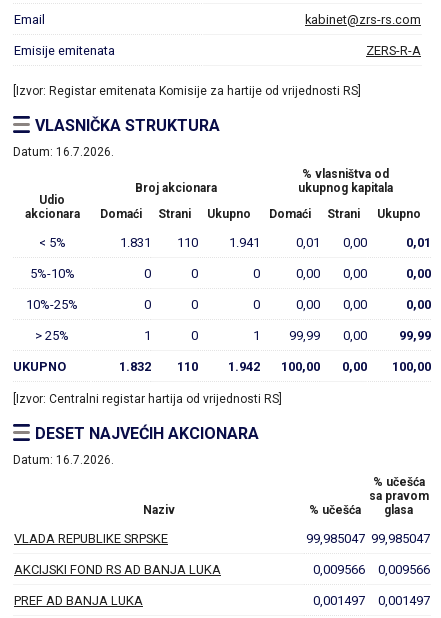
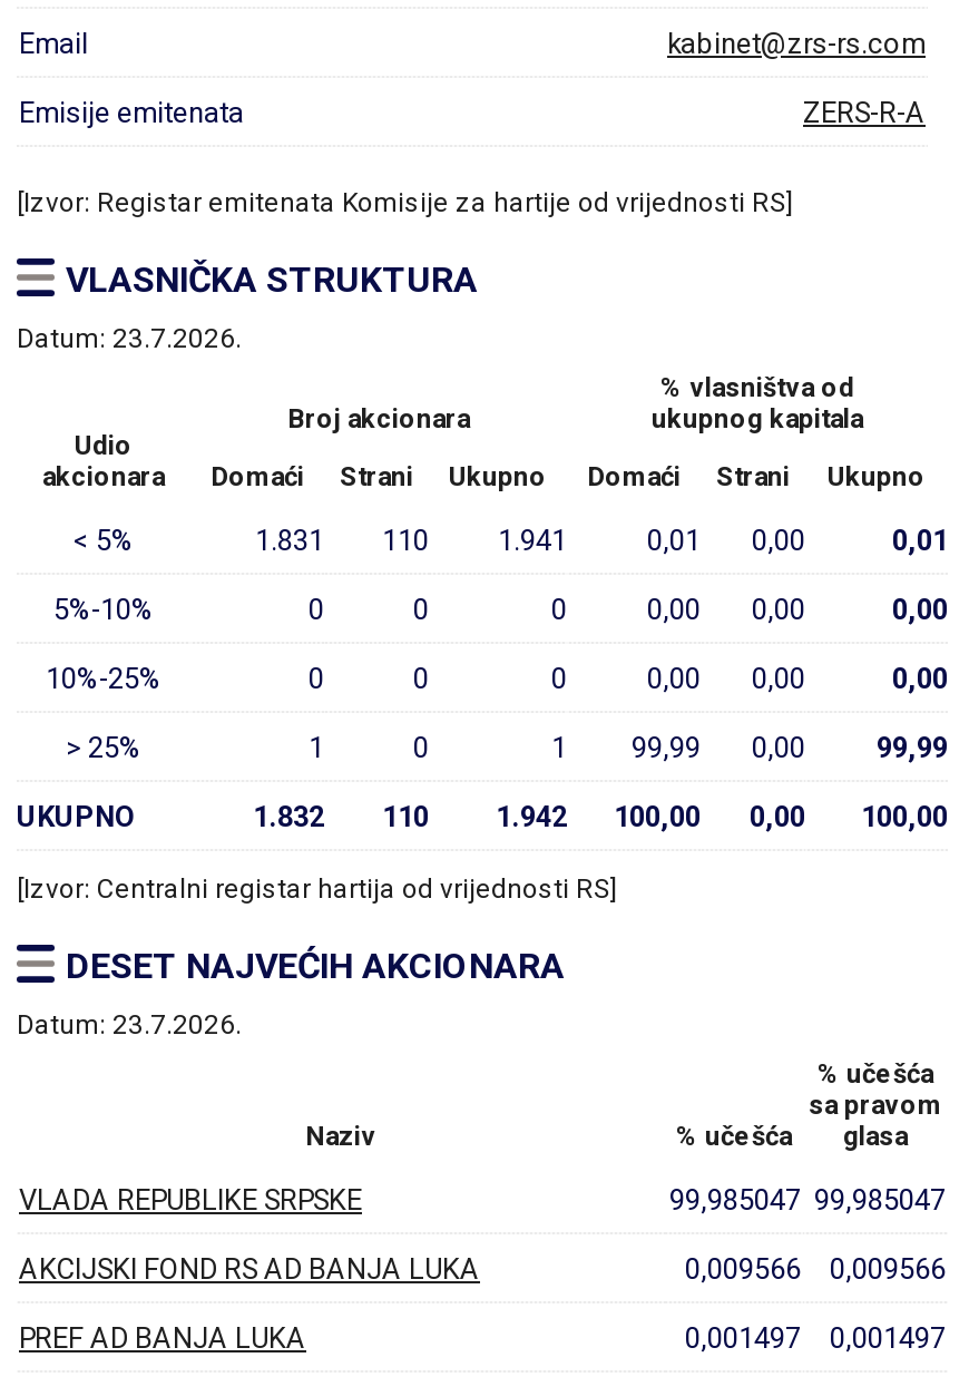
- Datum: 16.7.2026.
+ Datum: 23.7.2026.

- Datum: 16.7.2026.
+ Datum: 23.7.2026.
